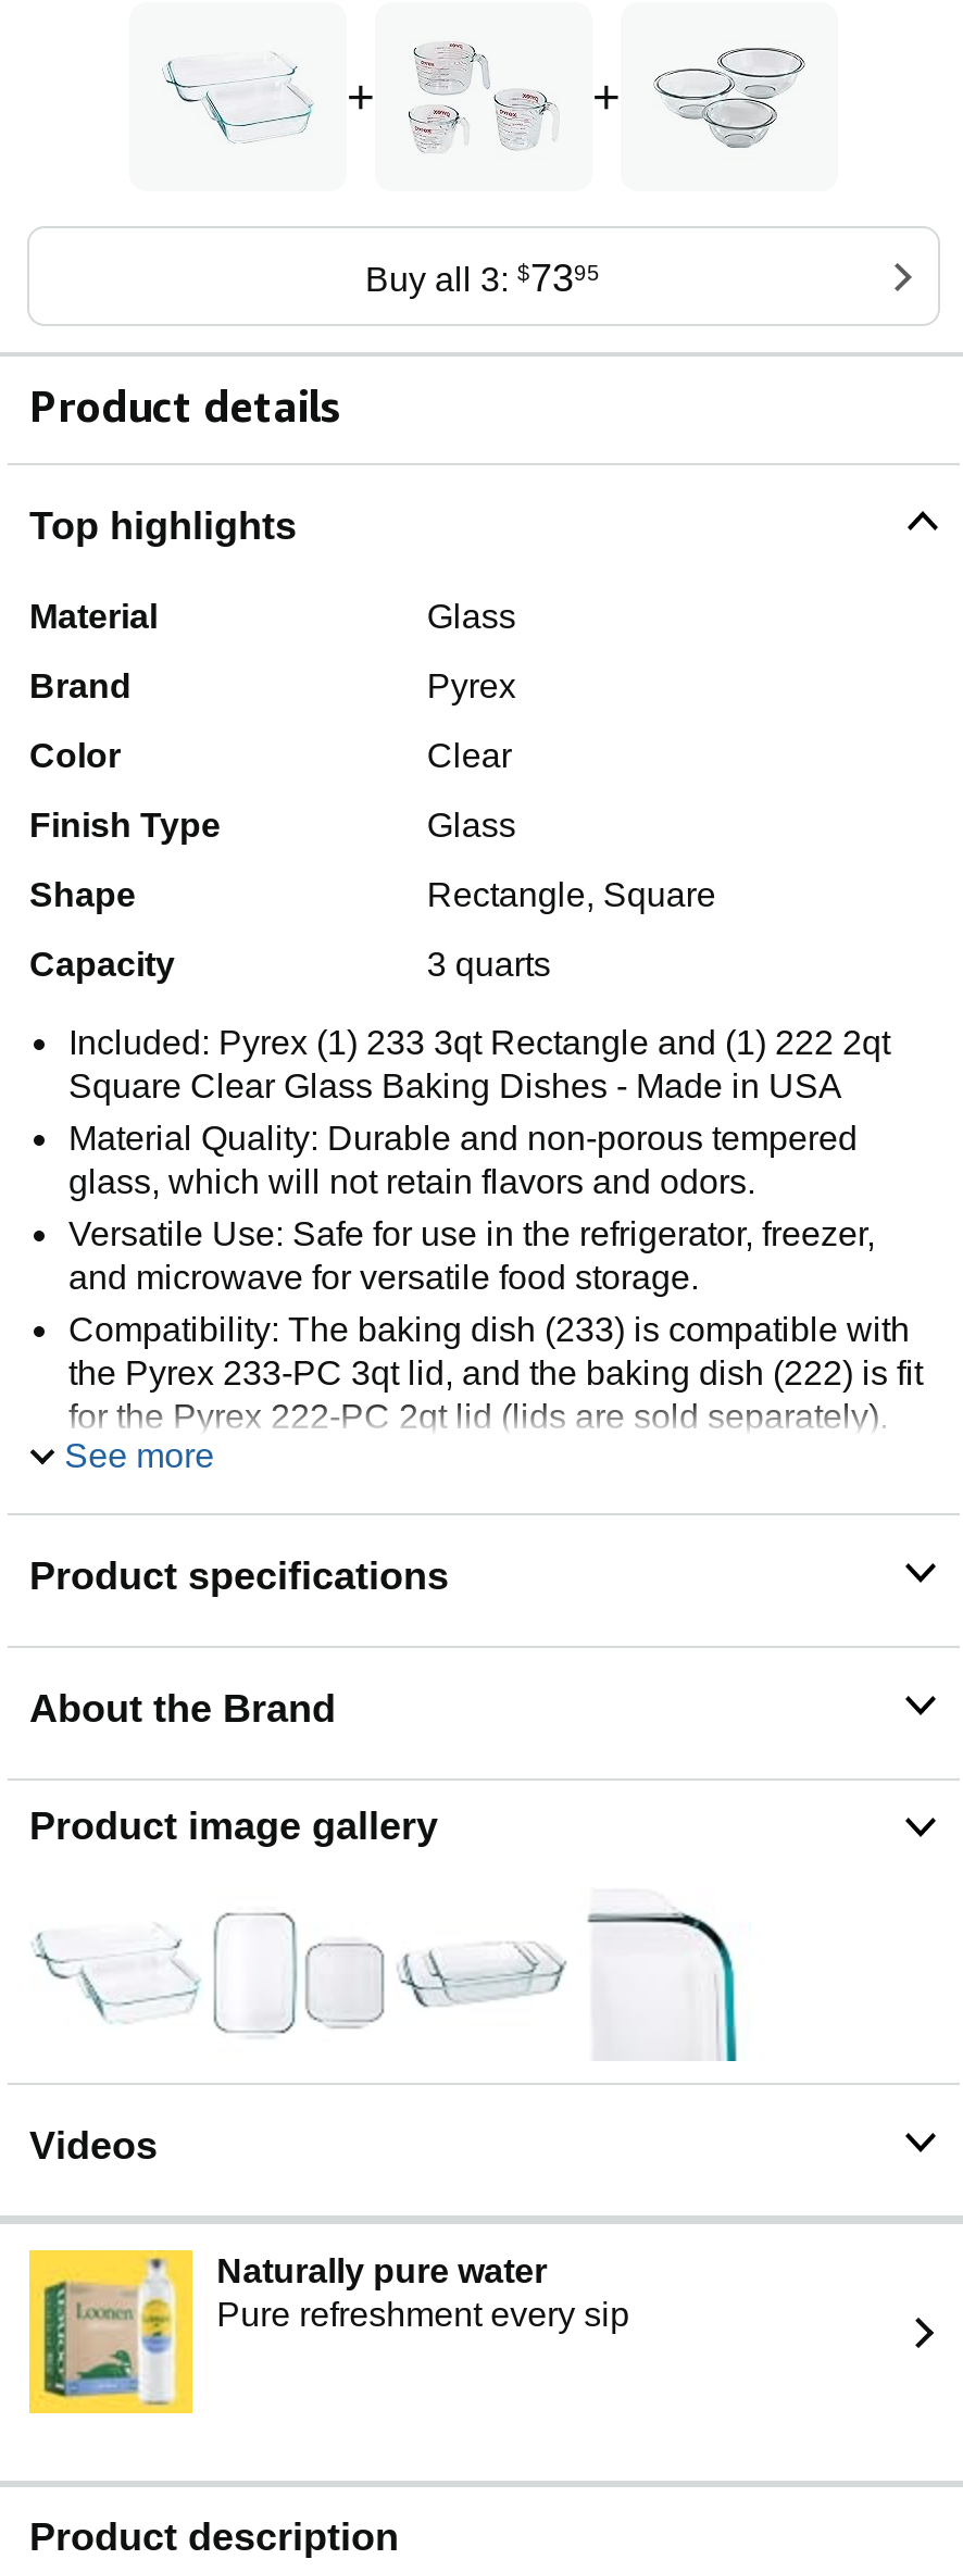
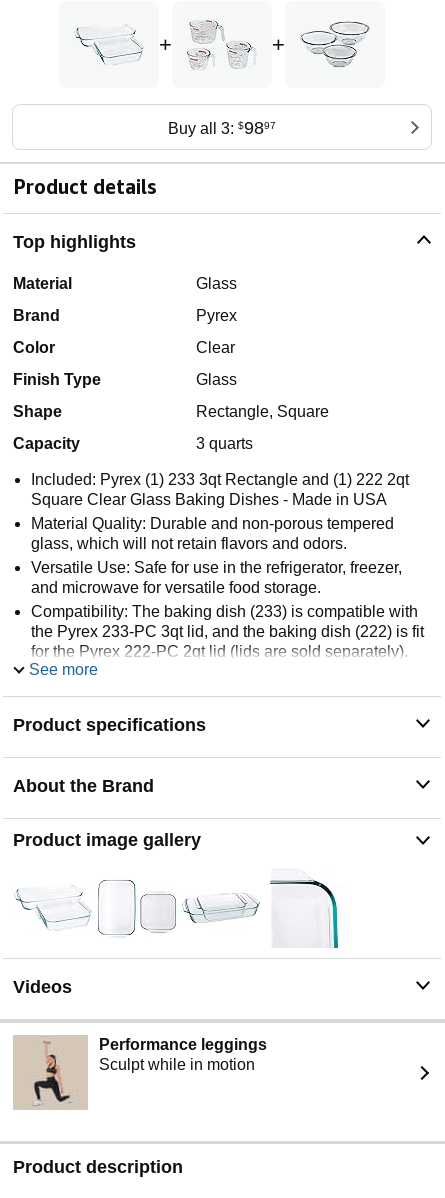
- Buy all 3: $7395
+ Buy all 3: $9897

- [image]
- Naturally pure water
- Pure refreshment every sip
+ [image]
+ Performance leggings
+ Sculpt while in motion
